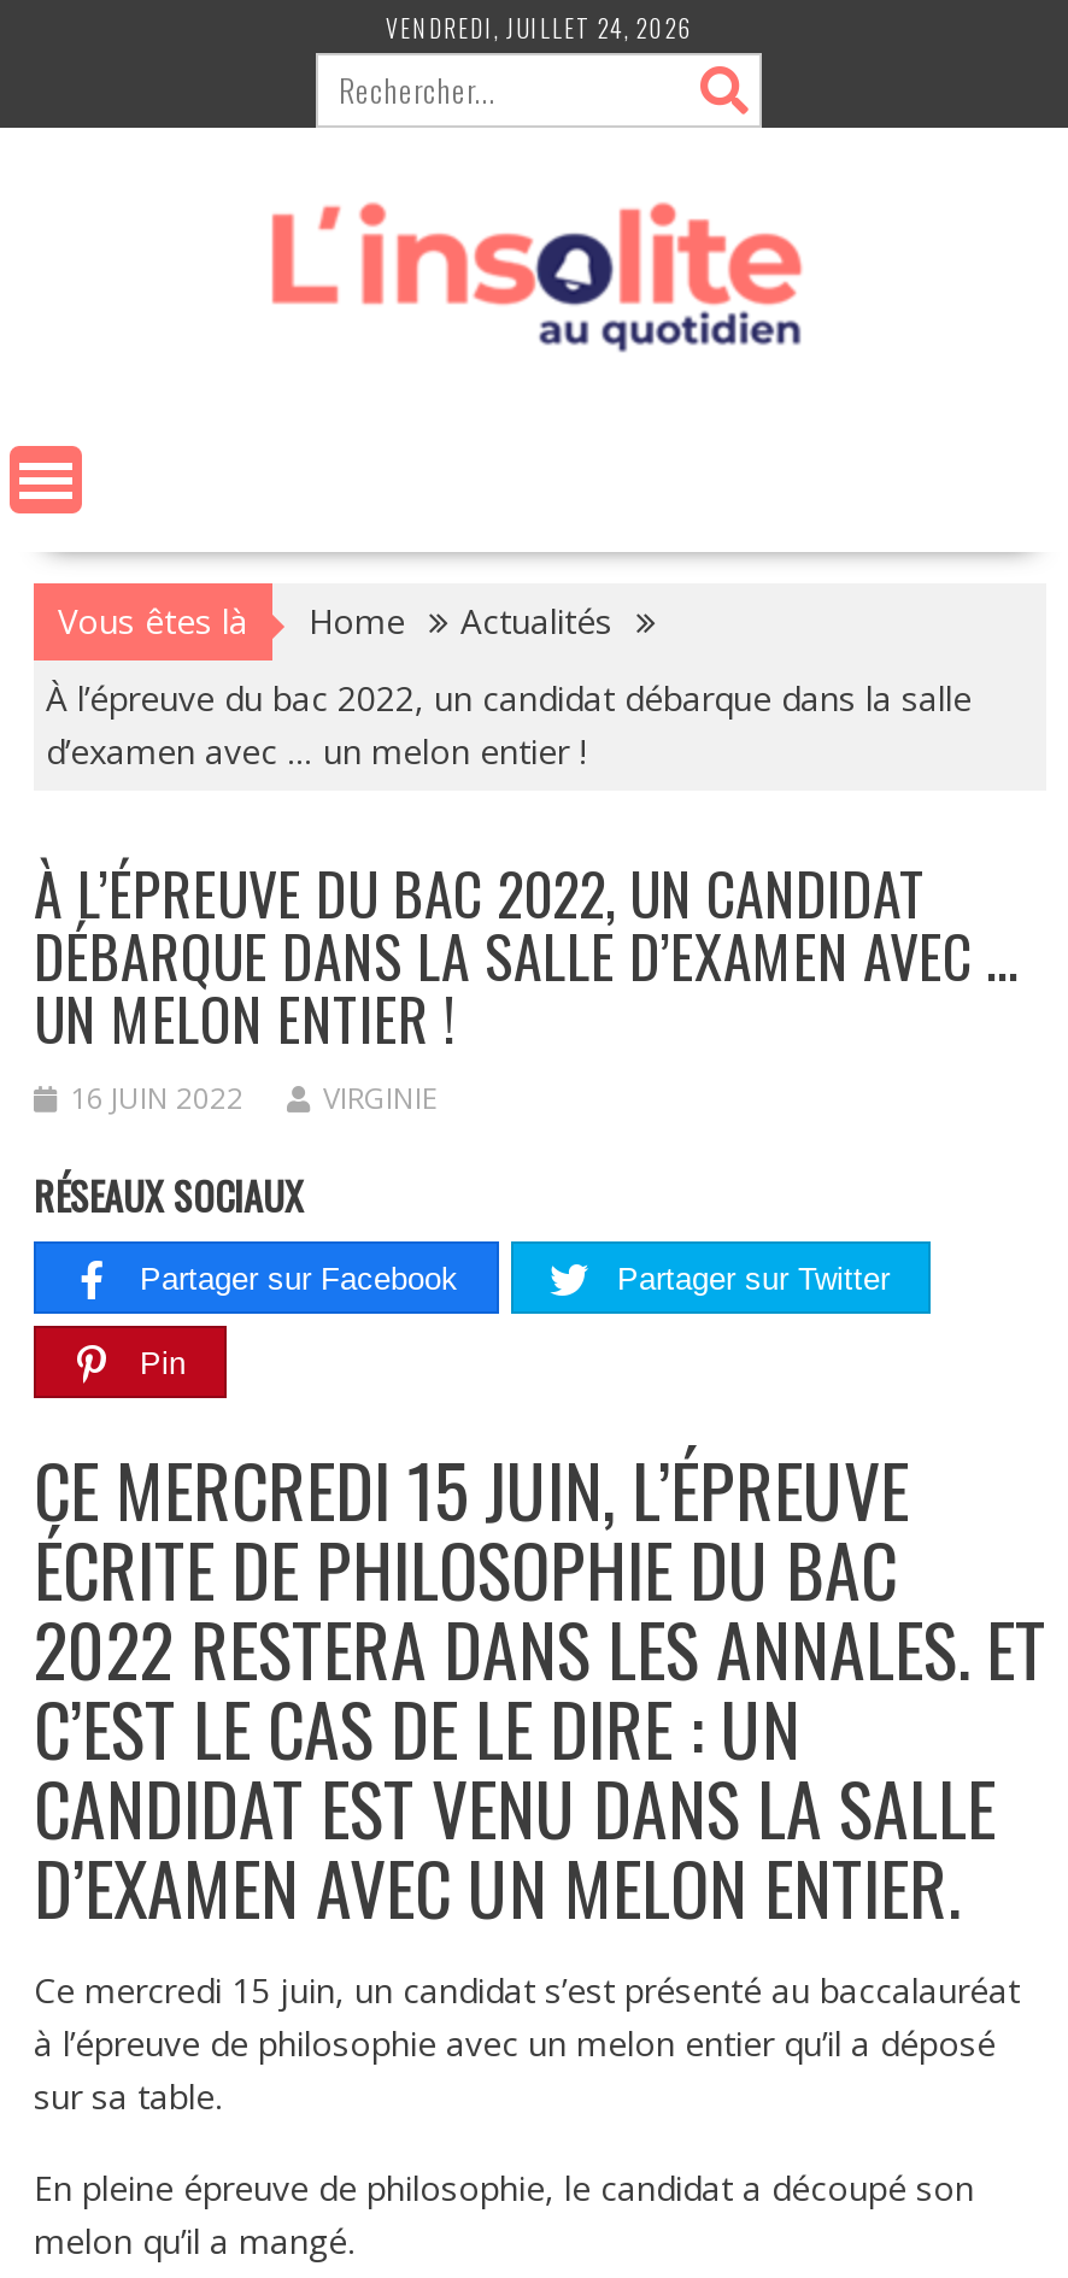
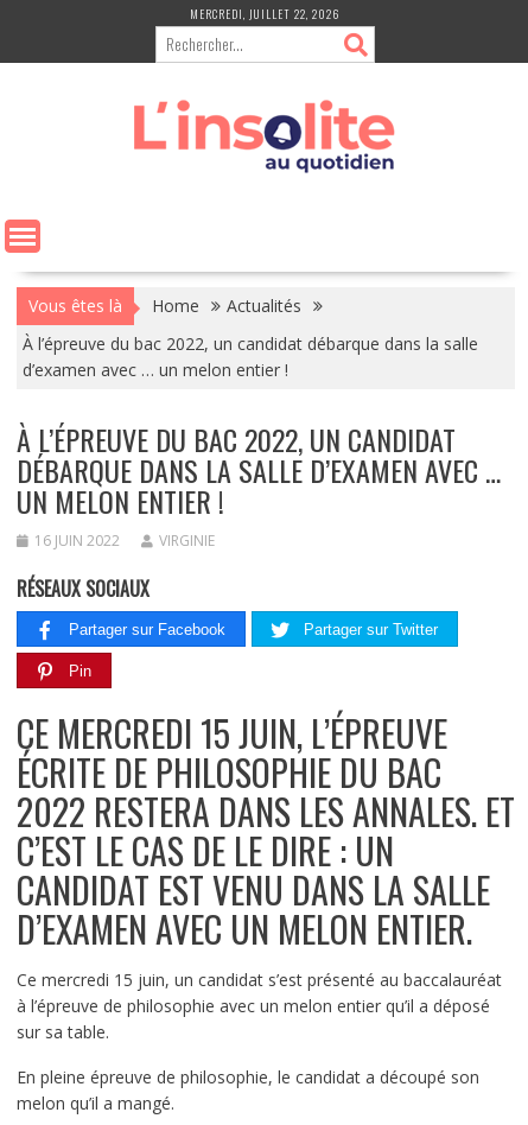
- VENDREDI, JUILLET 24, 2026
+ MERCREDI, JUILLET 22, 2026
